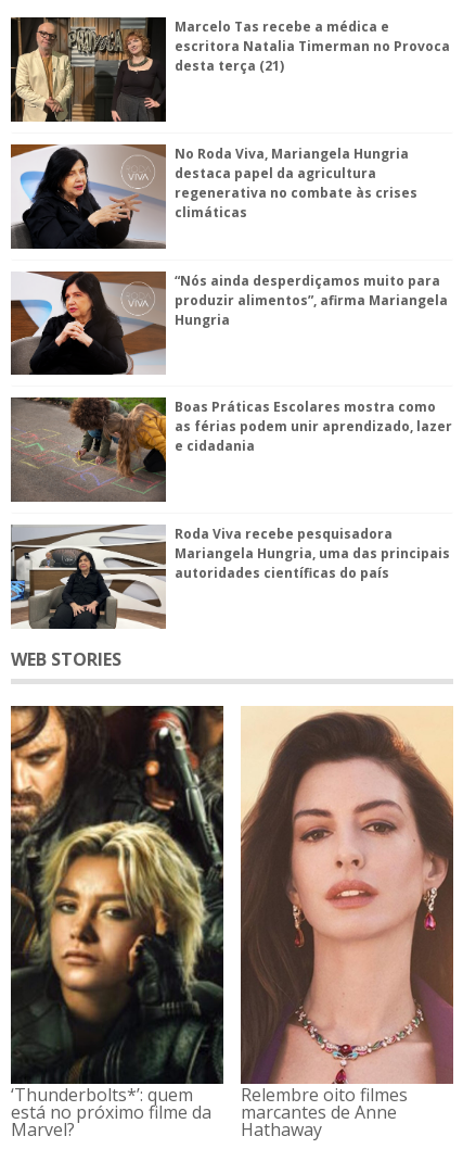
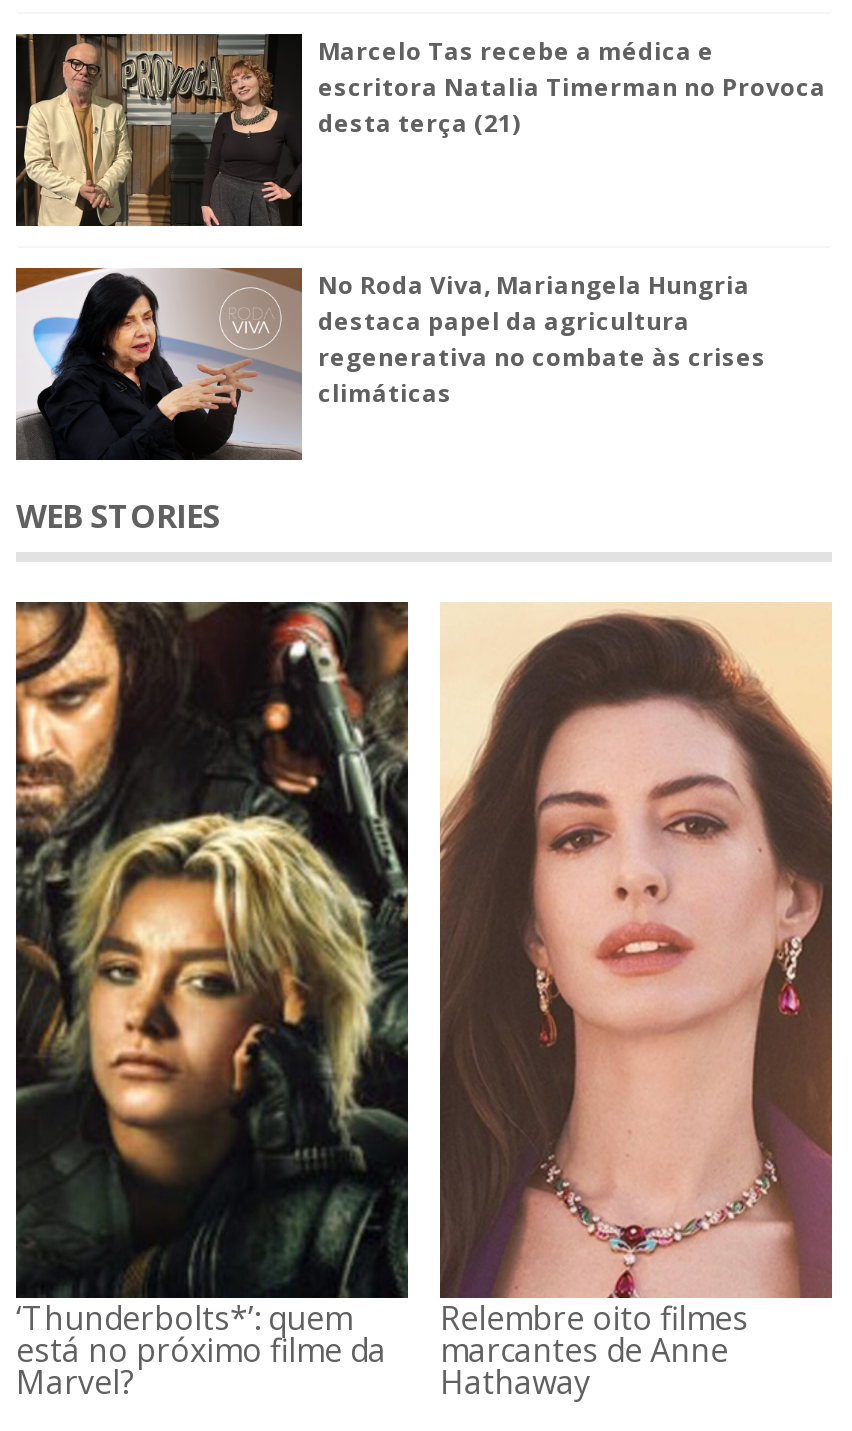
- [image]
- “Nós ainda desperdiçamos muito para
- produzir alimentos”, afirma Mariangela
- Hungria

- [image]
- Boas Práticas Escolares mostra como
- as férias podem unir aprendizado, lazer
- e cidadania

- [image]
- Roda Viva recebe pesquisadora
- Mariangela Hungria, uma das principais
- autoridades científicas do país
